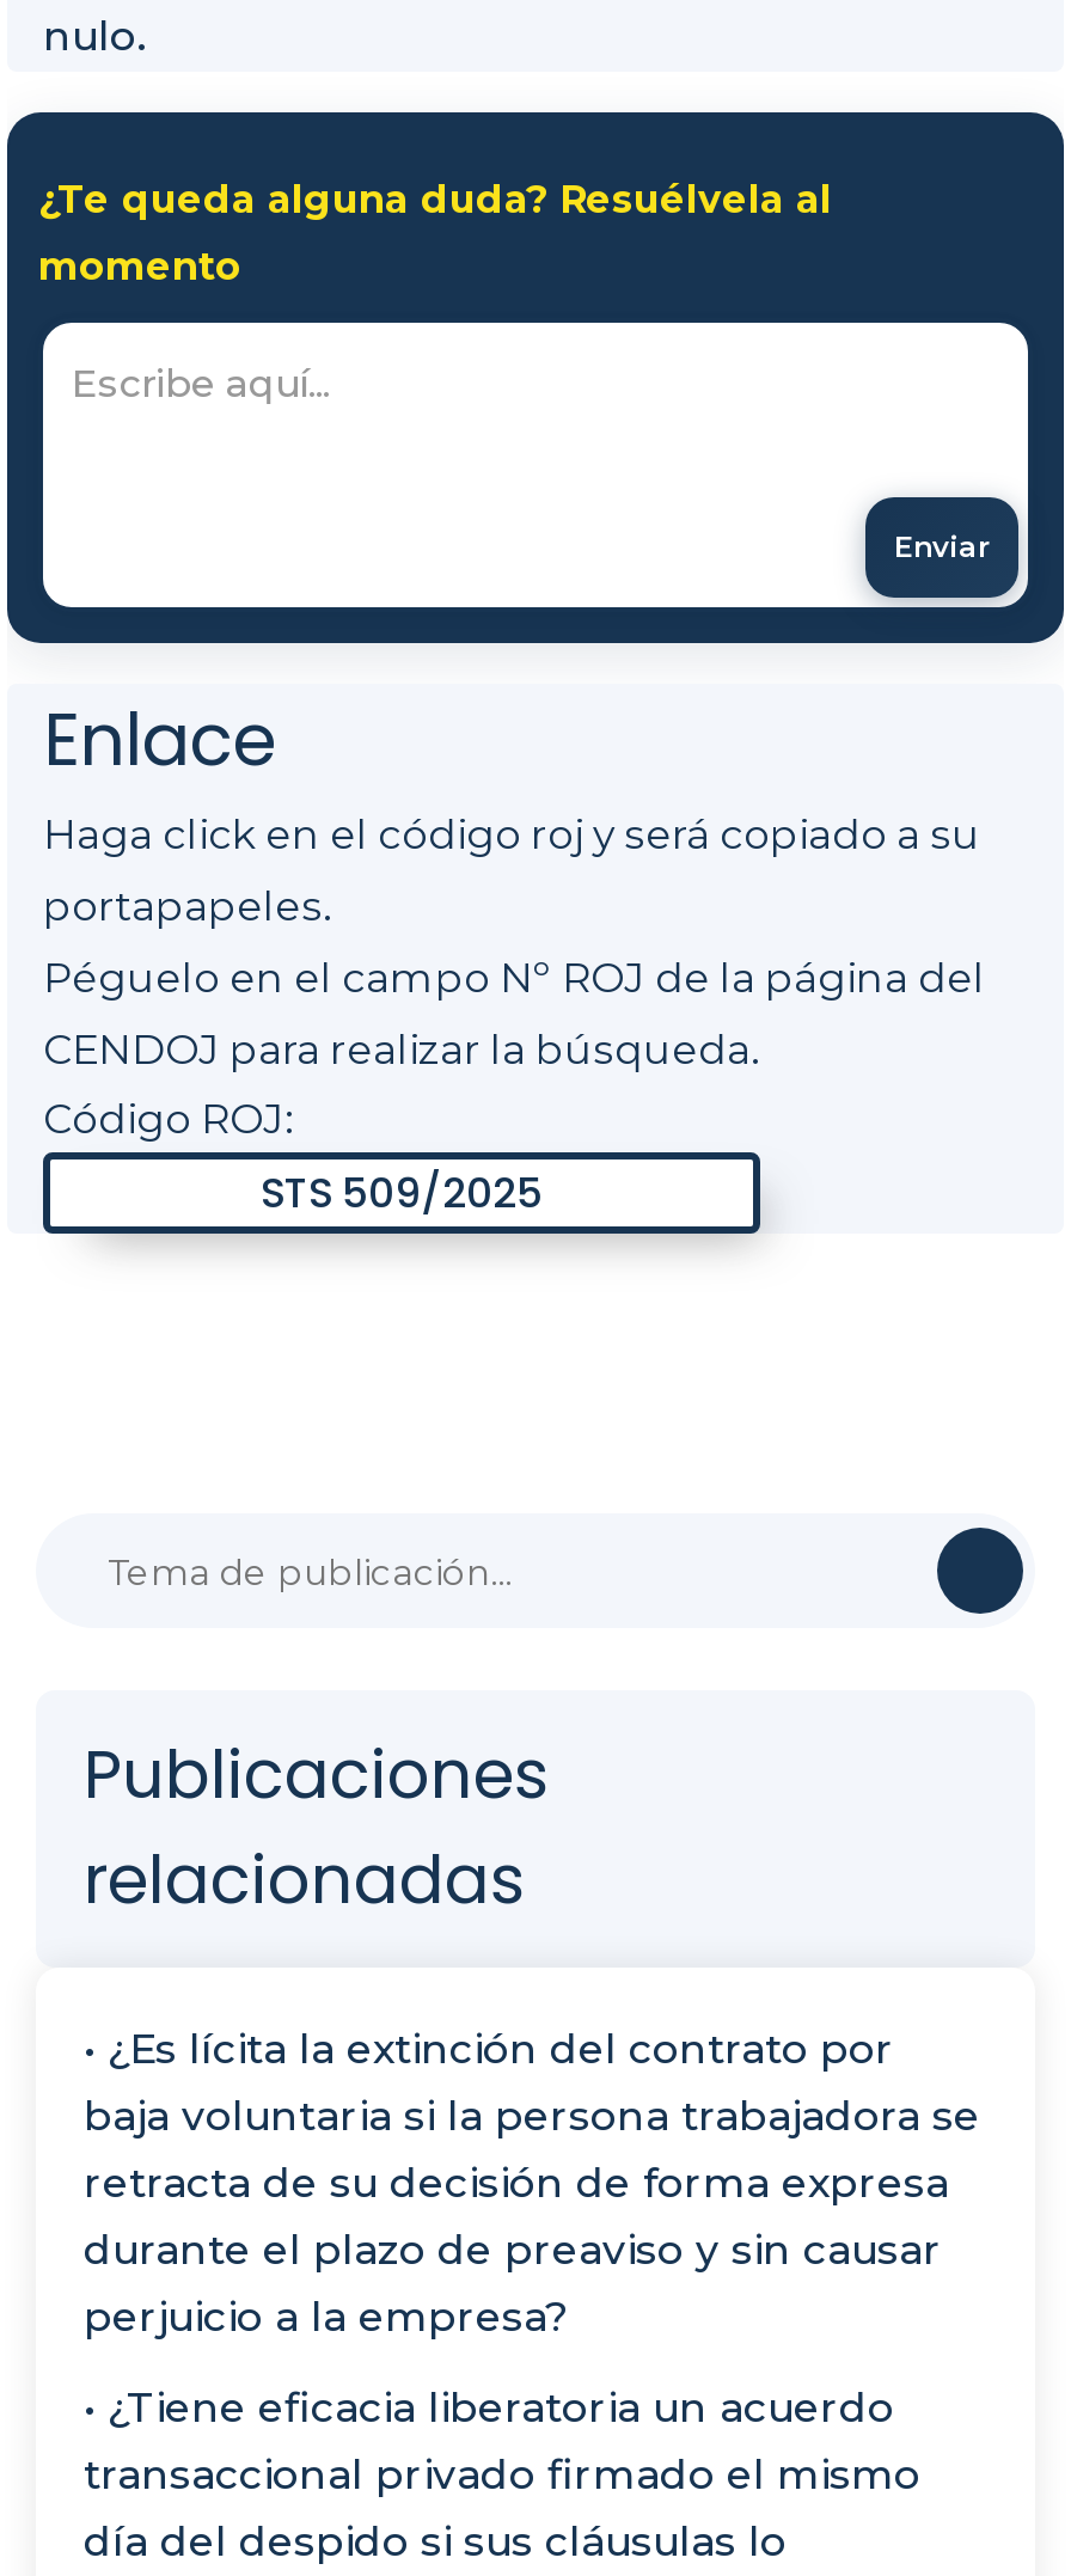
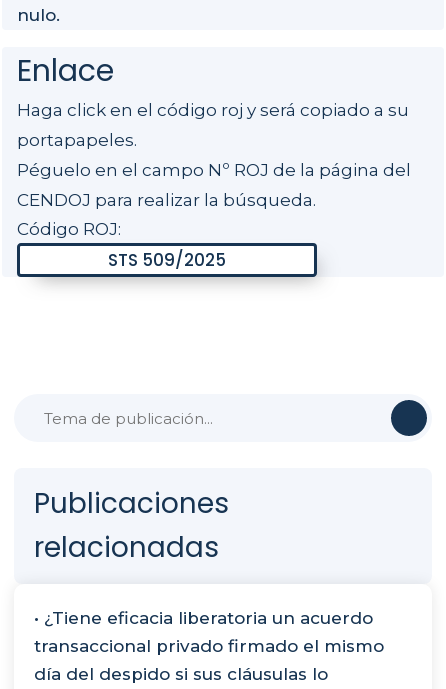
- [image]
- ¿Te queda alguna duda? Resuélvela al
- momento

- Enviar

- • ¿Es lícita la extinción del contrato por
- baja voluntaria si la persona trabajadora se
- retracta de su decisión de forma expresa
- durante el plazo de preaviso y sin causar
- perjuicio a la empresa?
